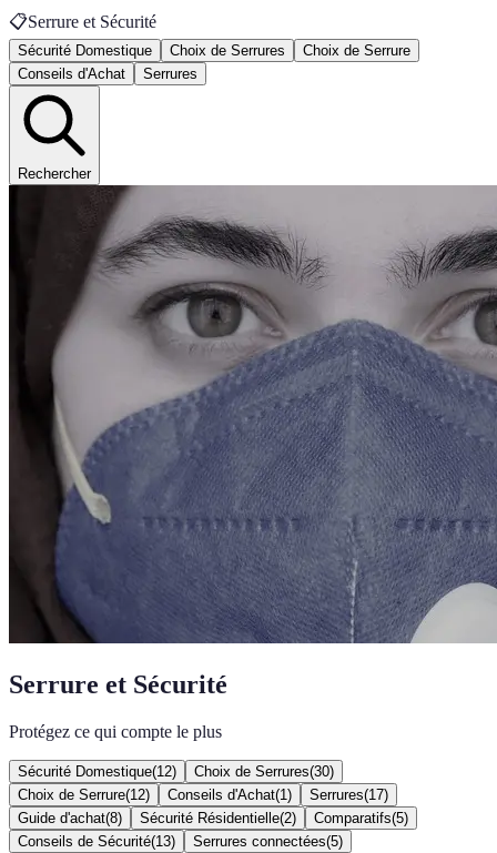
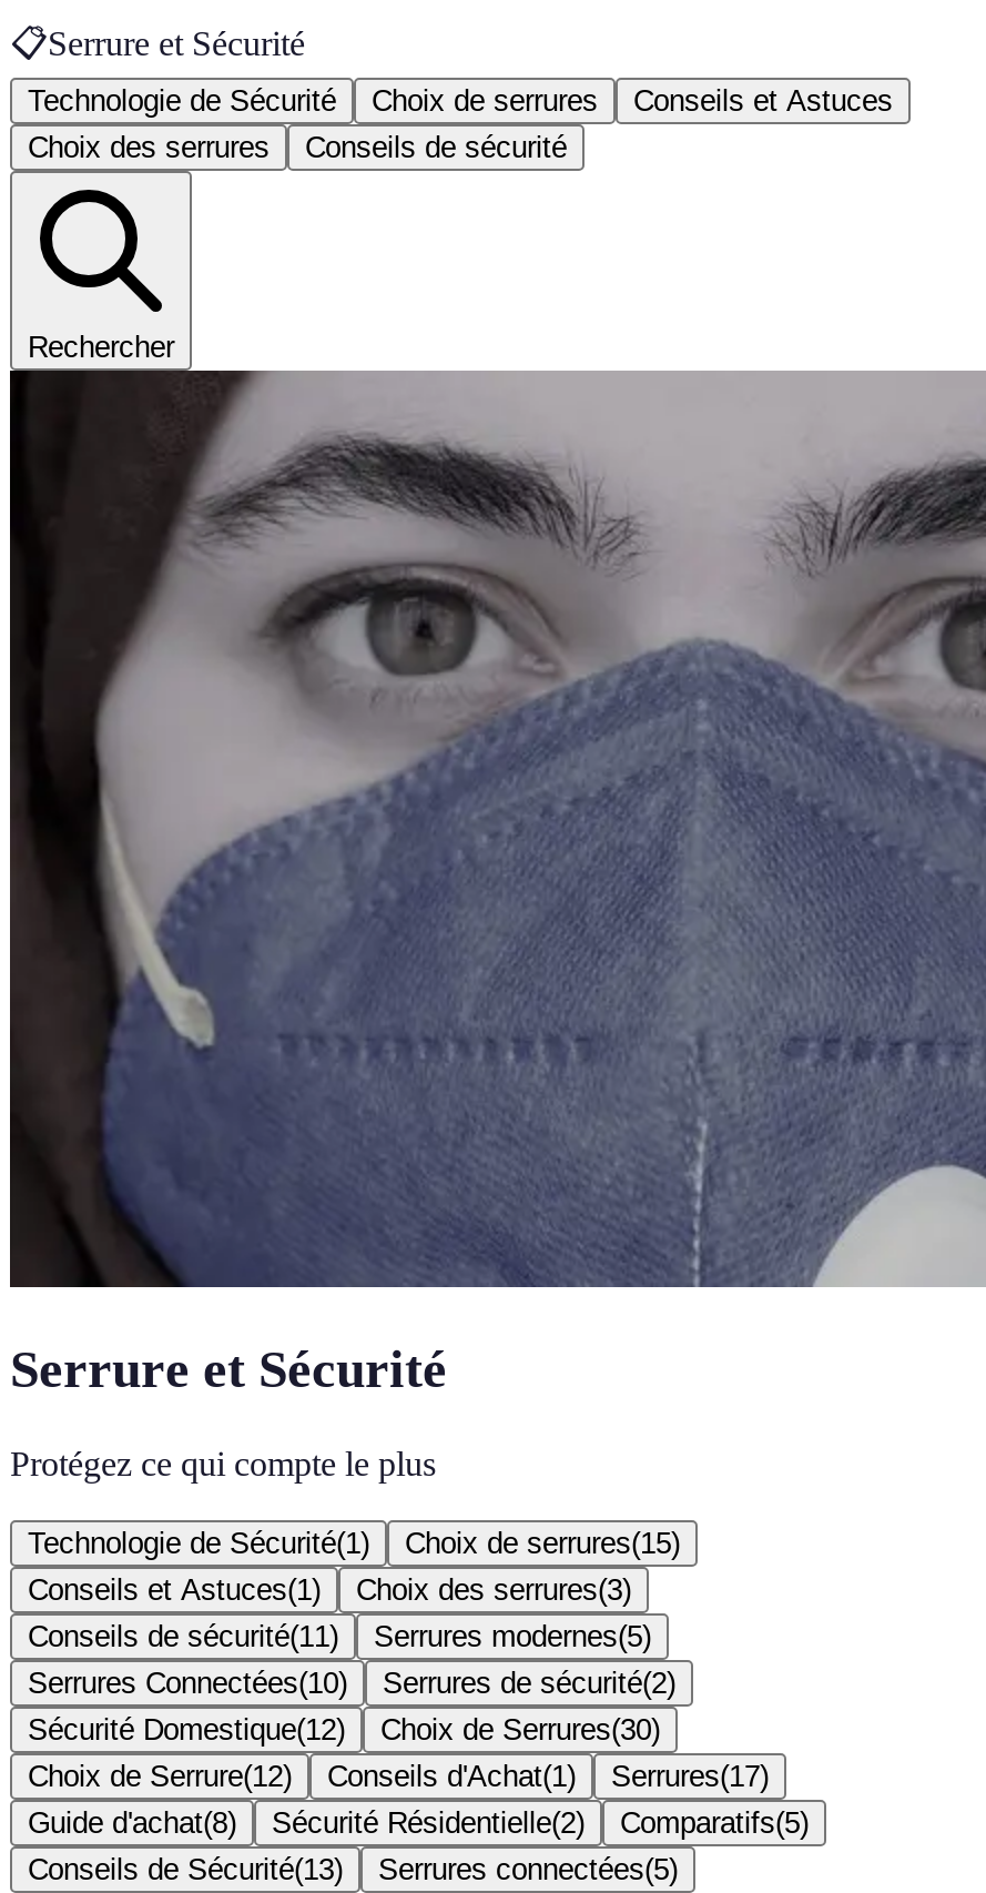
- Sécurité Domestique
- Choix de Serrures
- Choix de Serrure
- Conseils d'Achat
- Serrures
+ Technologie de Sécurité
+ Choix de serrures
+ Conseils et Astuces
+ Choix des serrures
+ Conseils de sécurité

+ Technologie de Sécurité(1)
+ Choix de serrures(15)
+ Conseils et Astuces(1)
+ Choix des serrures(3)
+ Conseils de sécurité(11)
+ Serrures modernes(5)
+ Serrures Connectées(10)
+ Serrures de sécurité(2)
